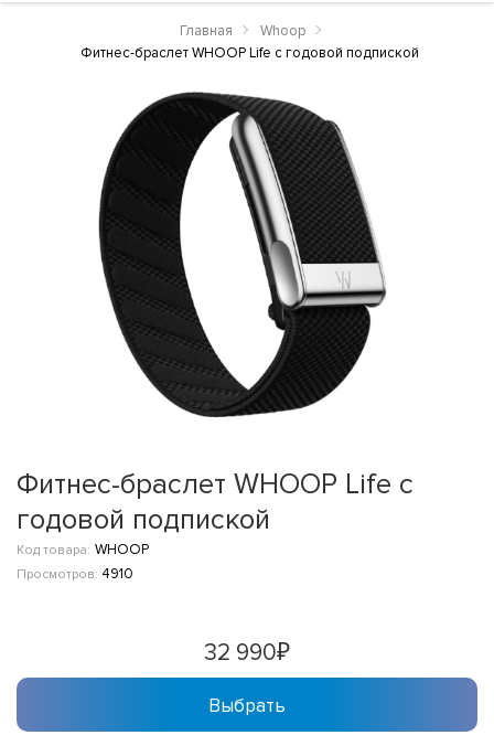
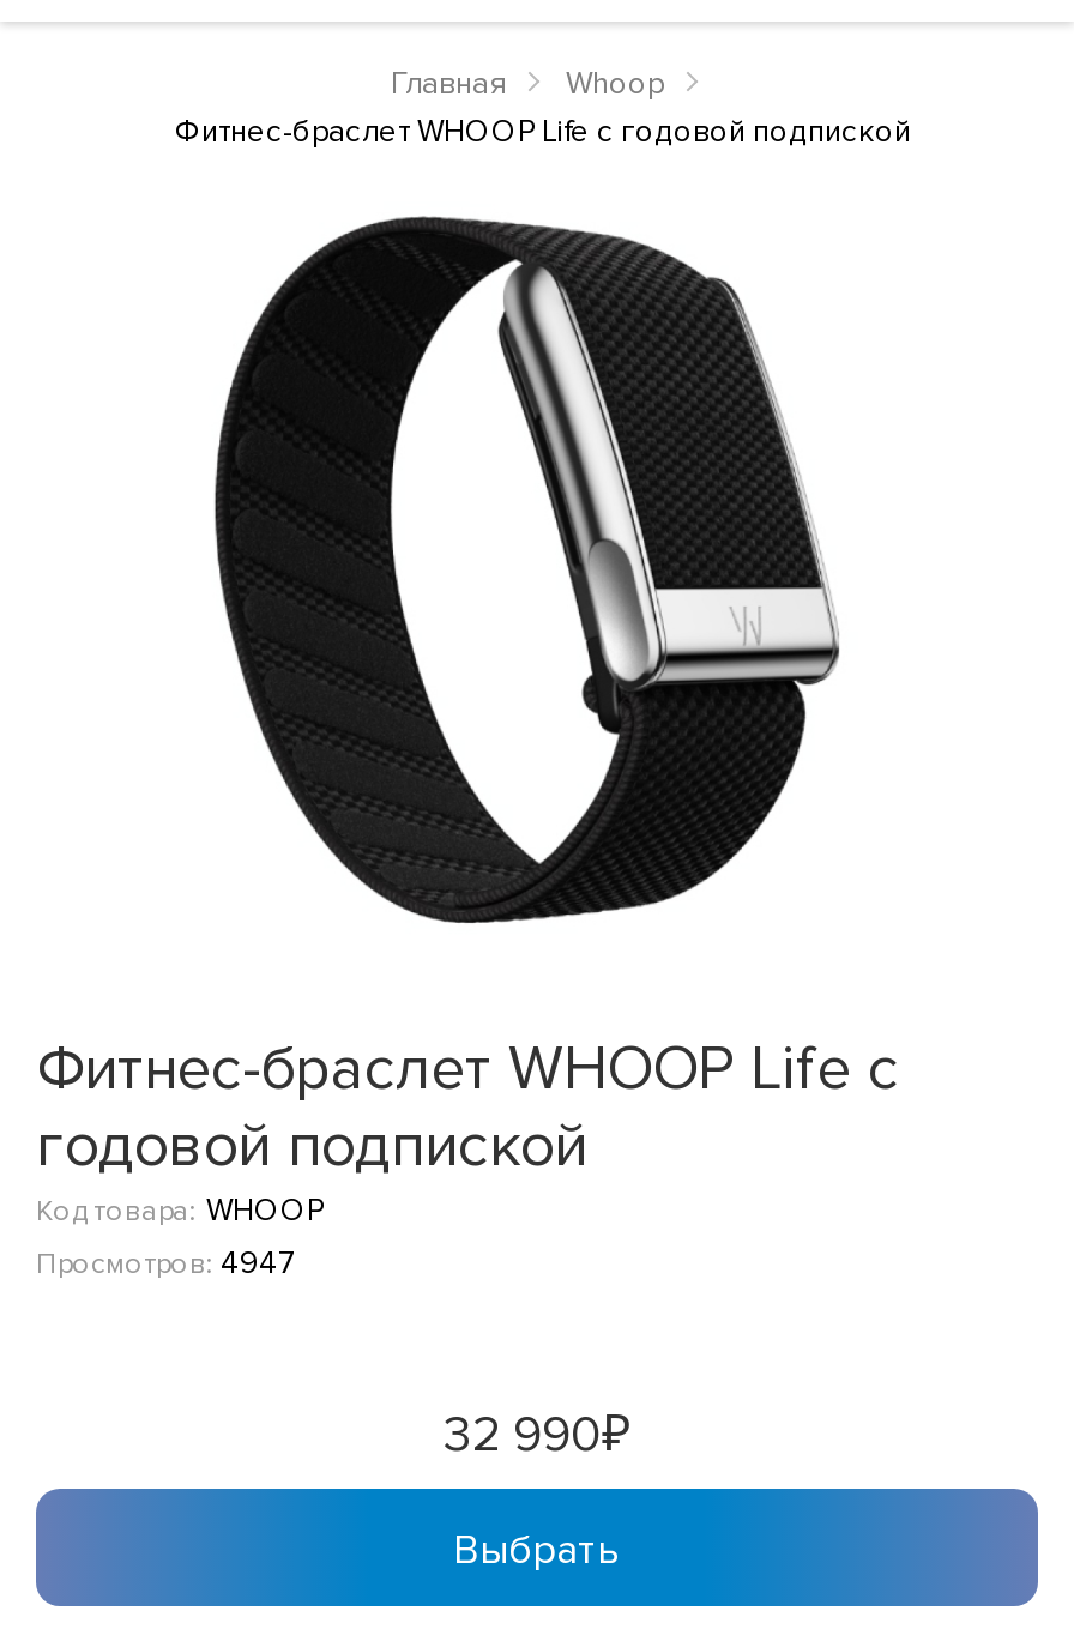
- Просмотров: 4910
+ Просмотров: 4947
